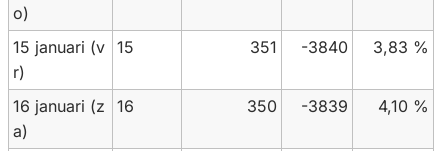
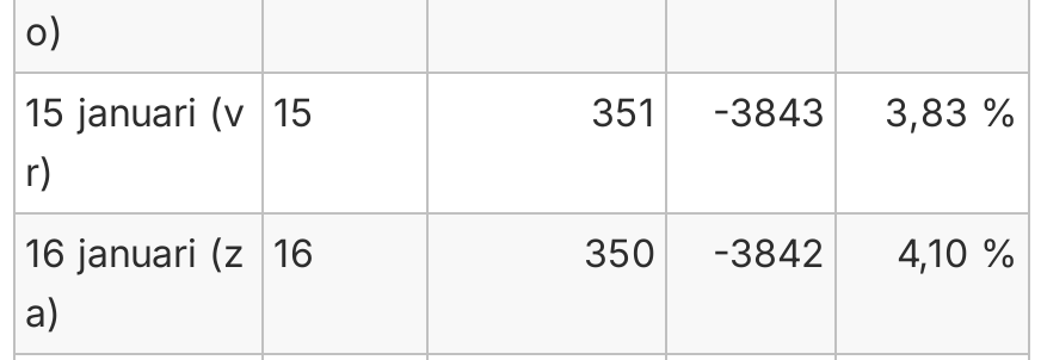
- 351 -3840 3,83 %
+ 351 -3843 3,83 %

- 350 -3839 4,10 %
+ 350 -3842 4,10 %
